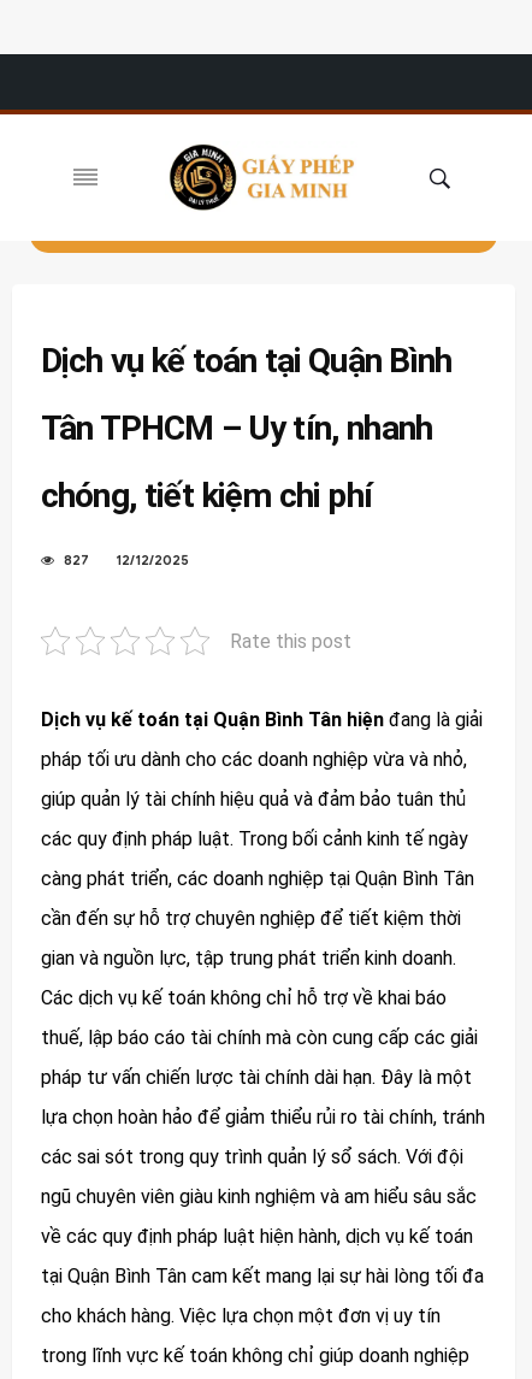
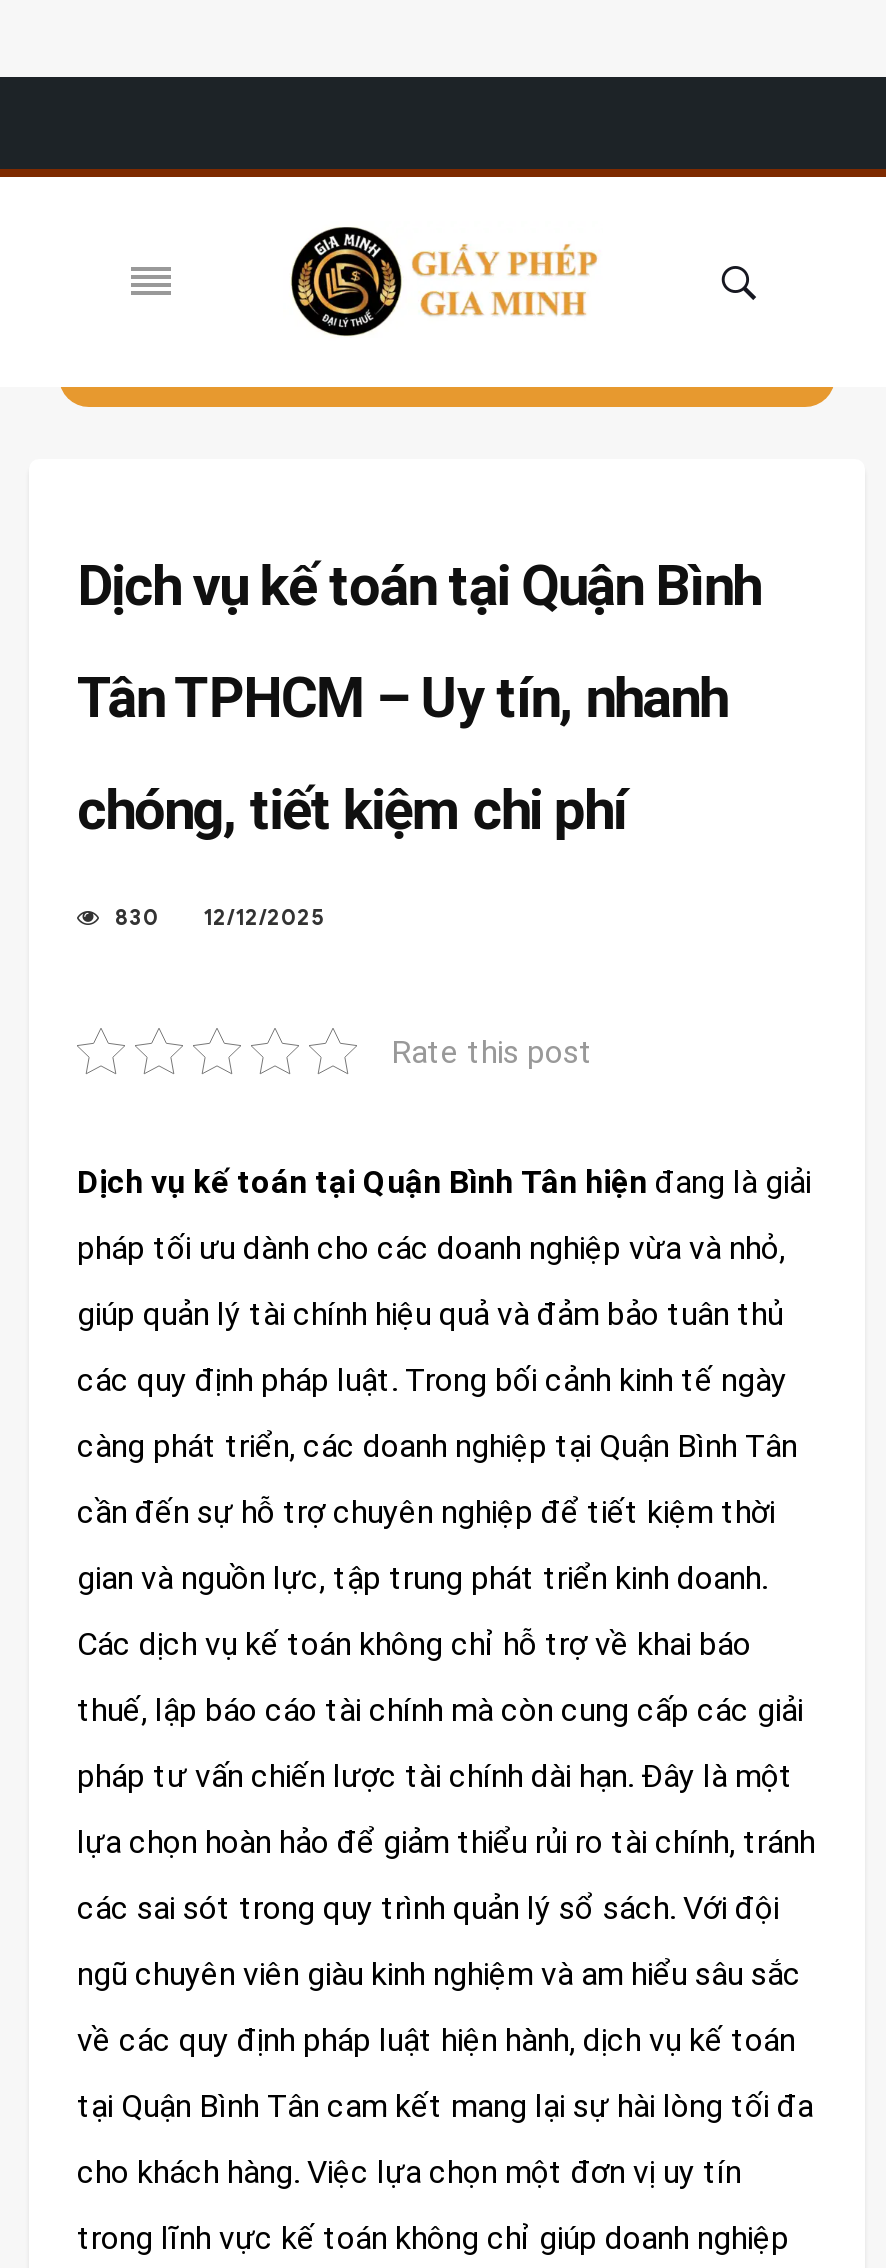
- 827 12/12/2025
+ 830 12/12/2025
